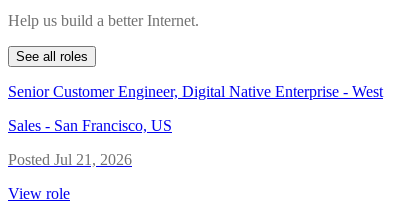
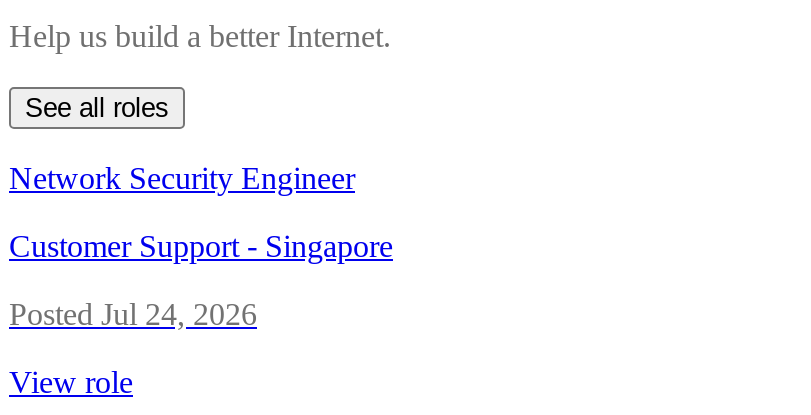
- Senior Customer Engineer, Digital Native Enterprise - West
+ Network Security Engineer

- Sales - San Francisco, US
+ Customer Support - Singapore

- Posted Jul 21, 2026
+ Posted Jul 24, 2026
